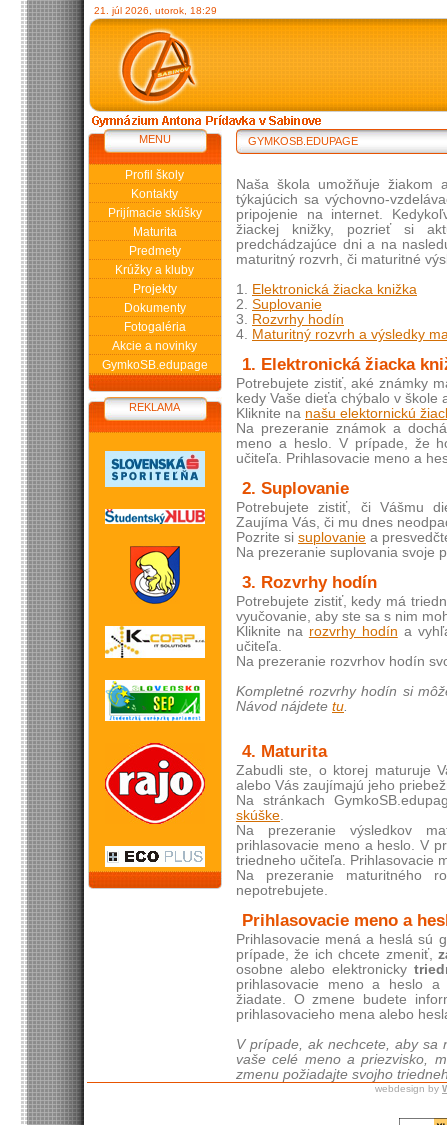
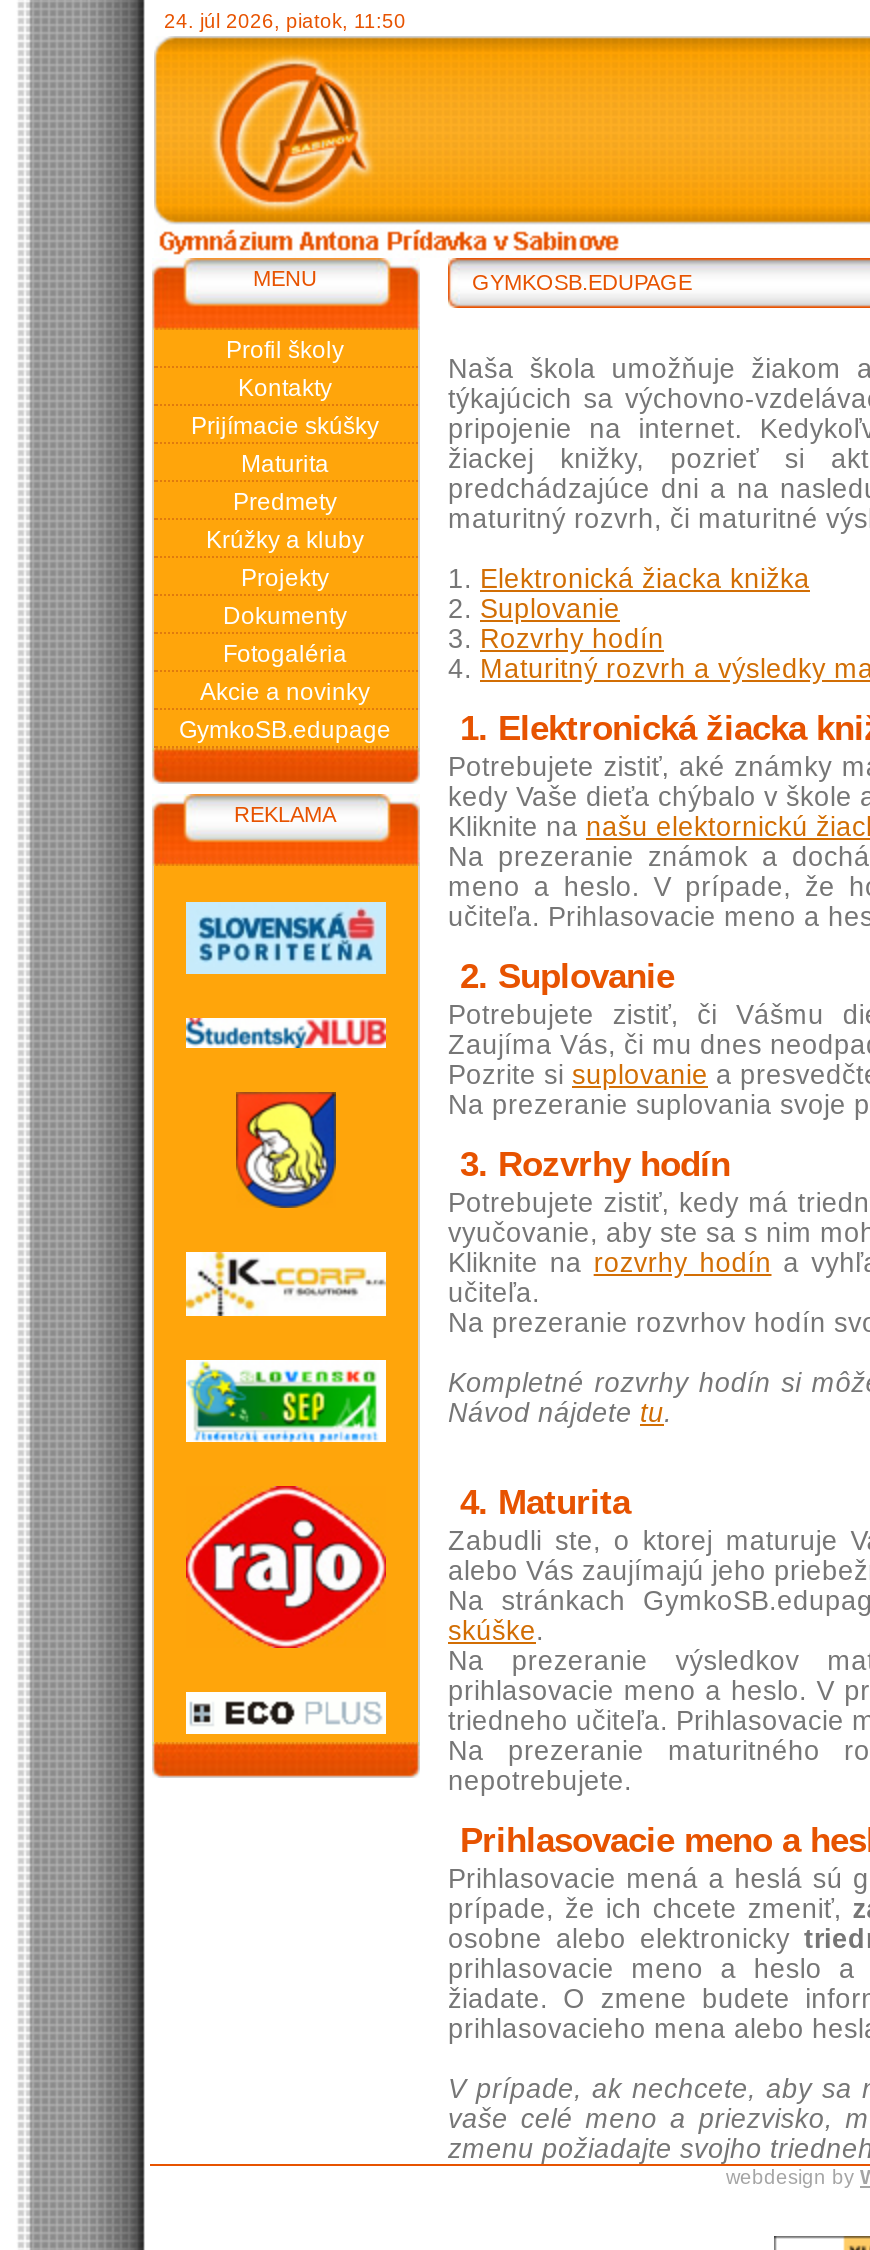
- 21. júl 2026, utorok, 18:29
+ 24. júl 2026, piatok, 11:50
